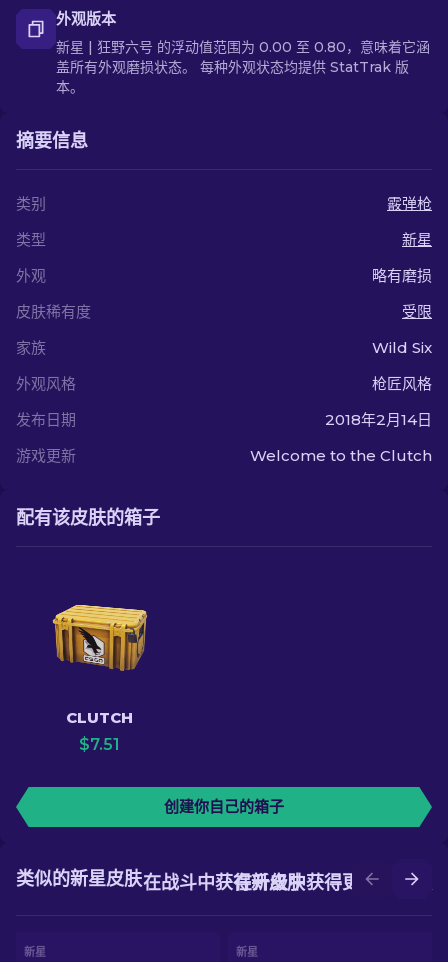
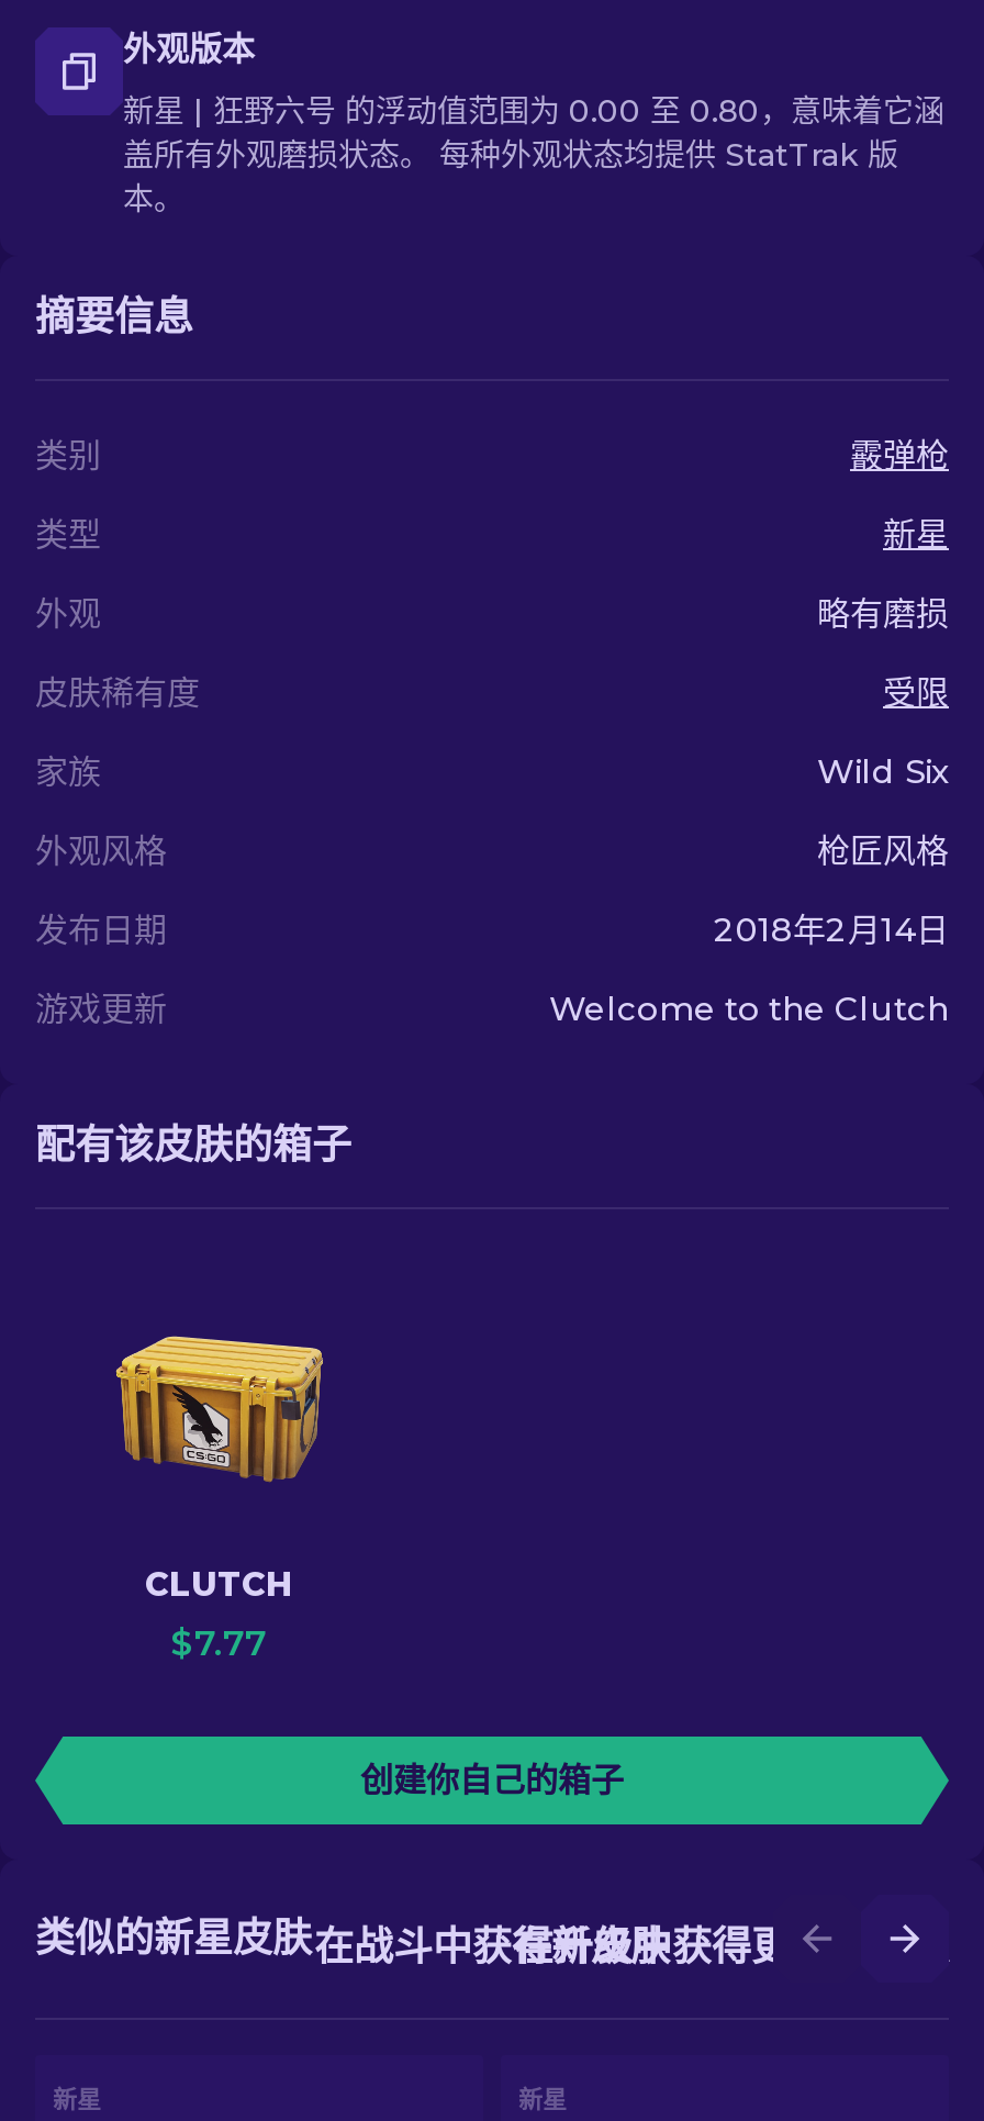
- $7.51
+ $7.77
